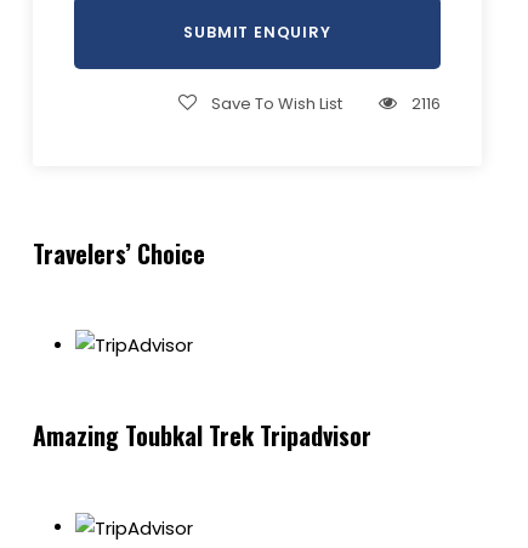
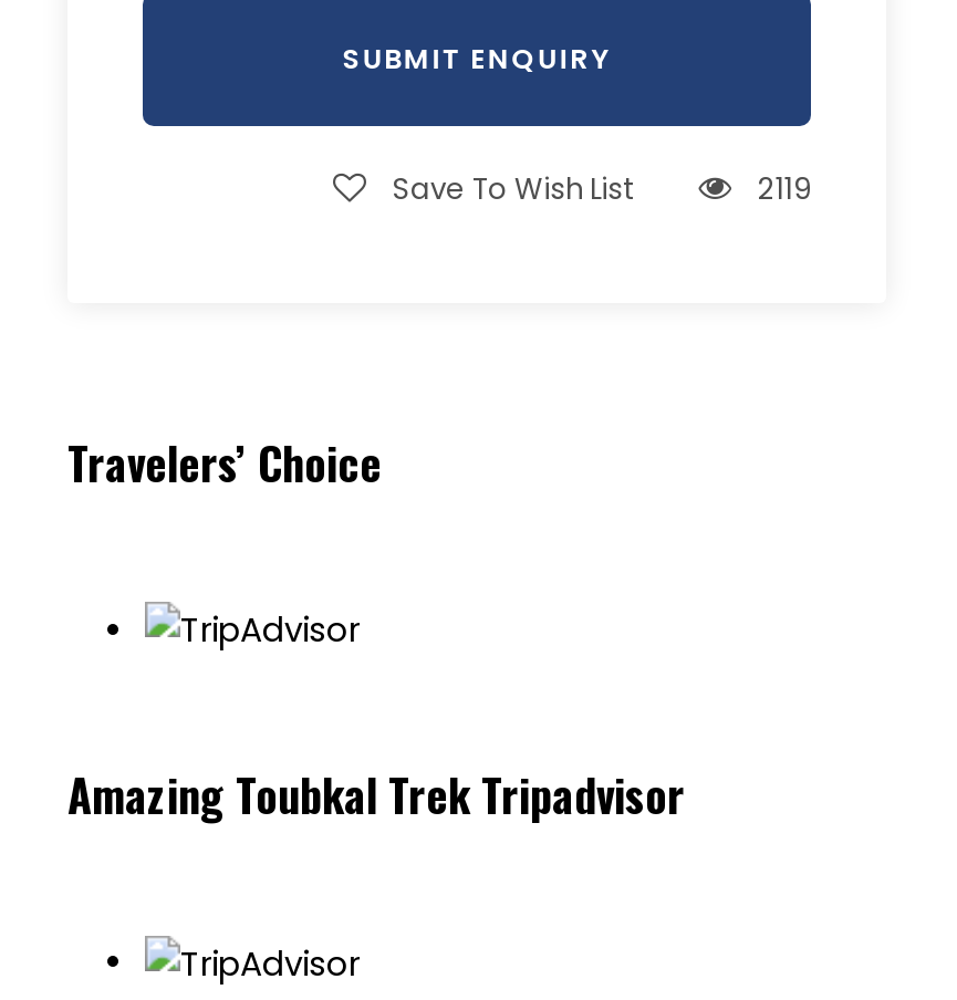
- 2116
+ 2119
